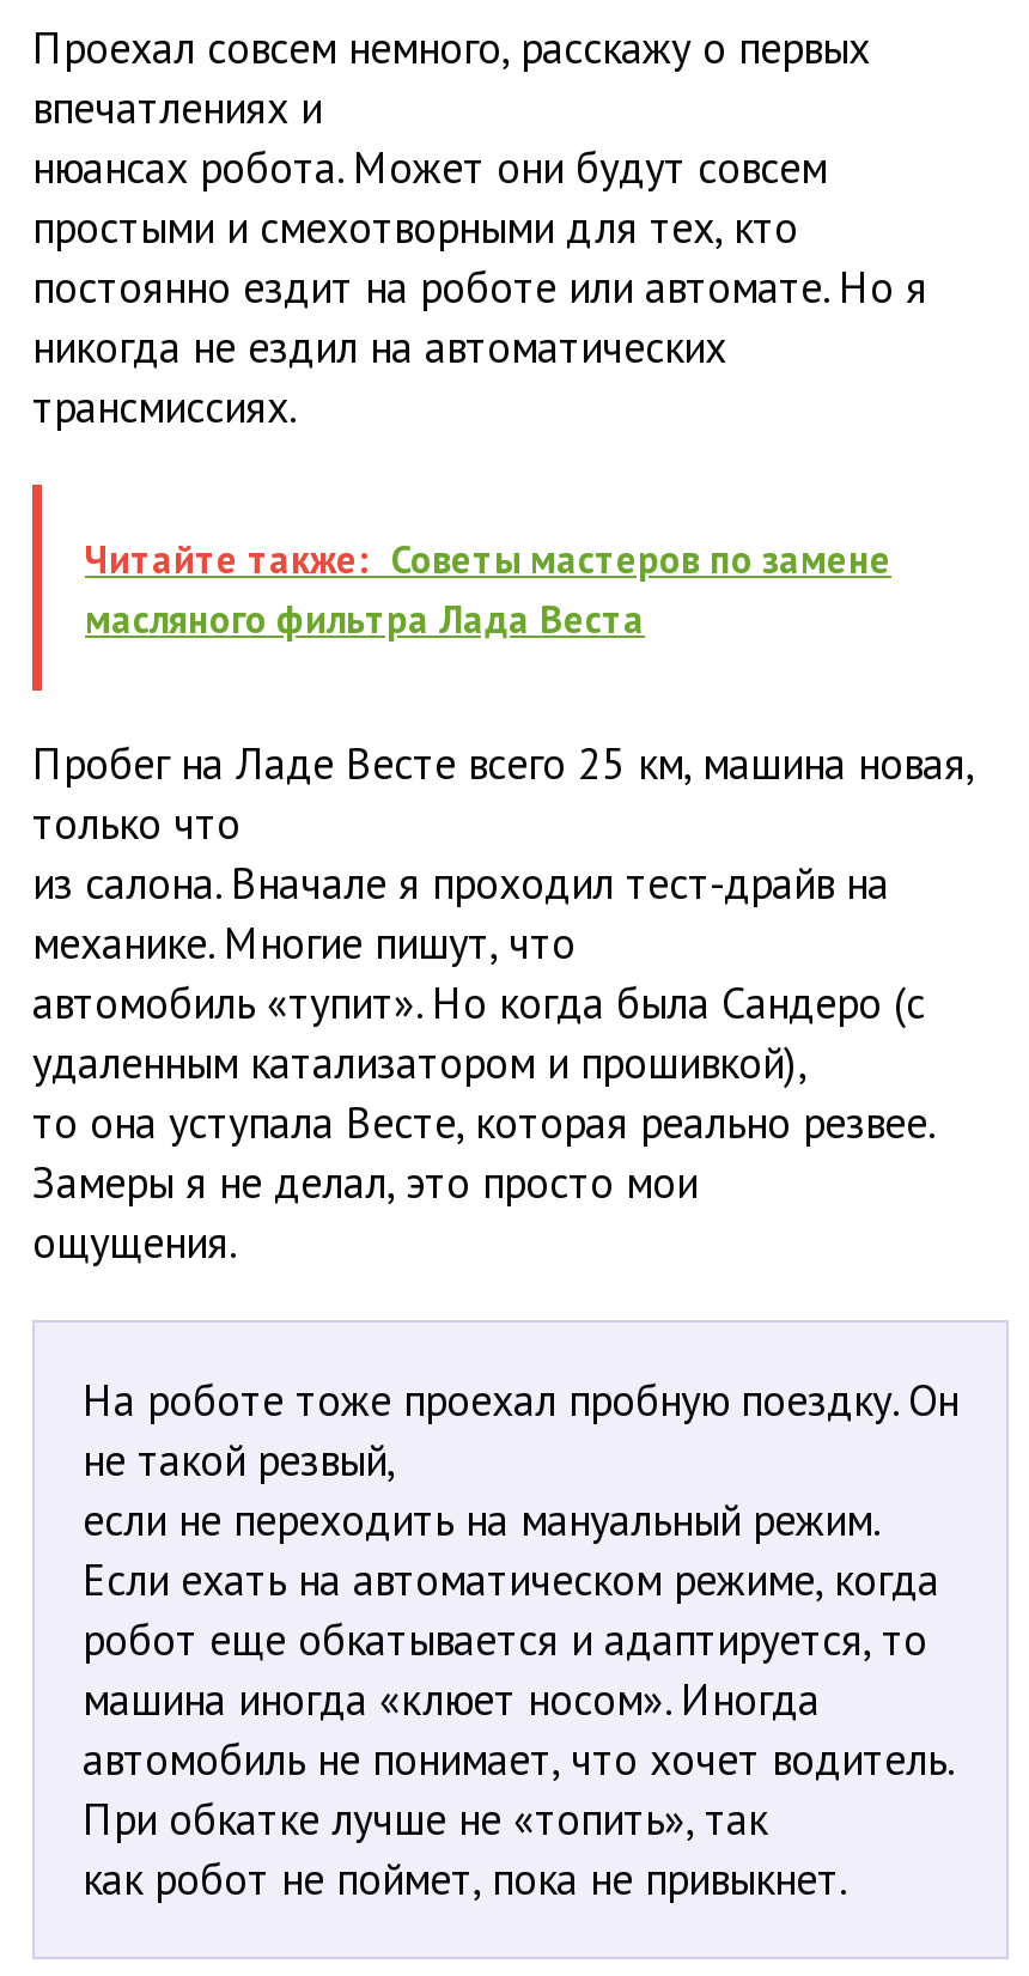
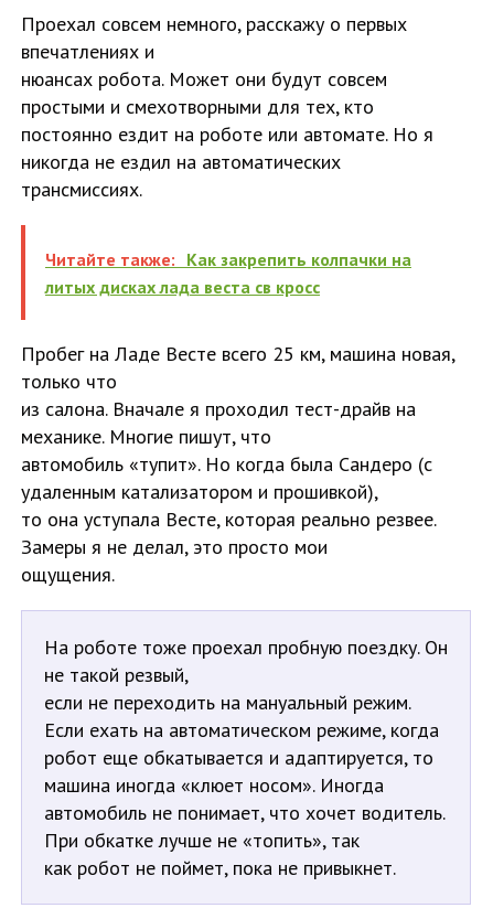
- Читайте также: Советы мастеров по замене
- масляного фильтра Лада Веста
+ Читайте также: Как закрепить колпачки на
+ литых дисках лада веста св кросс
